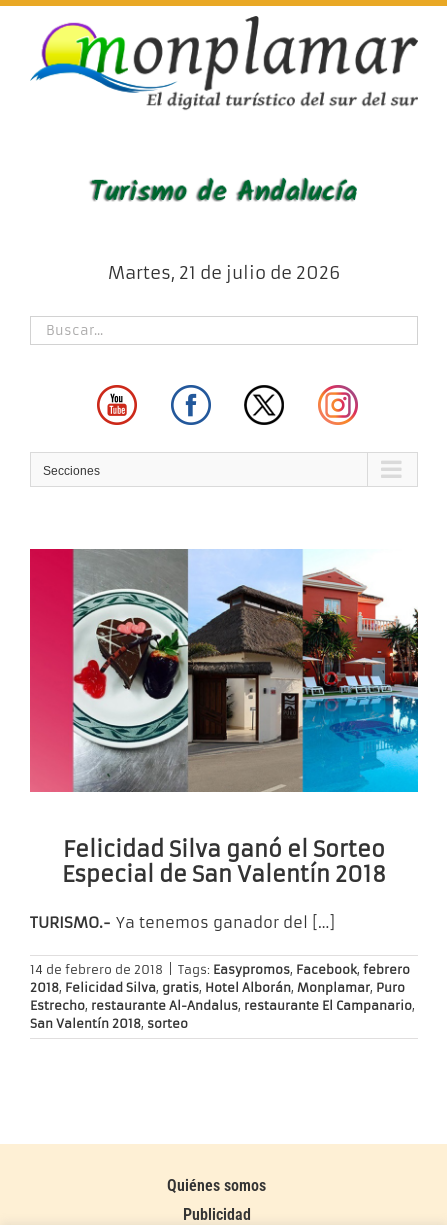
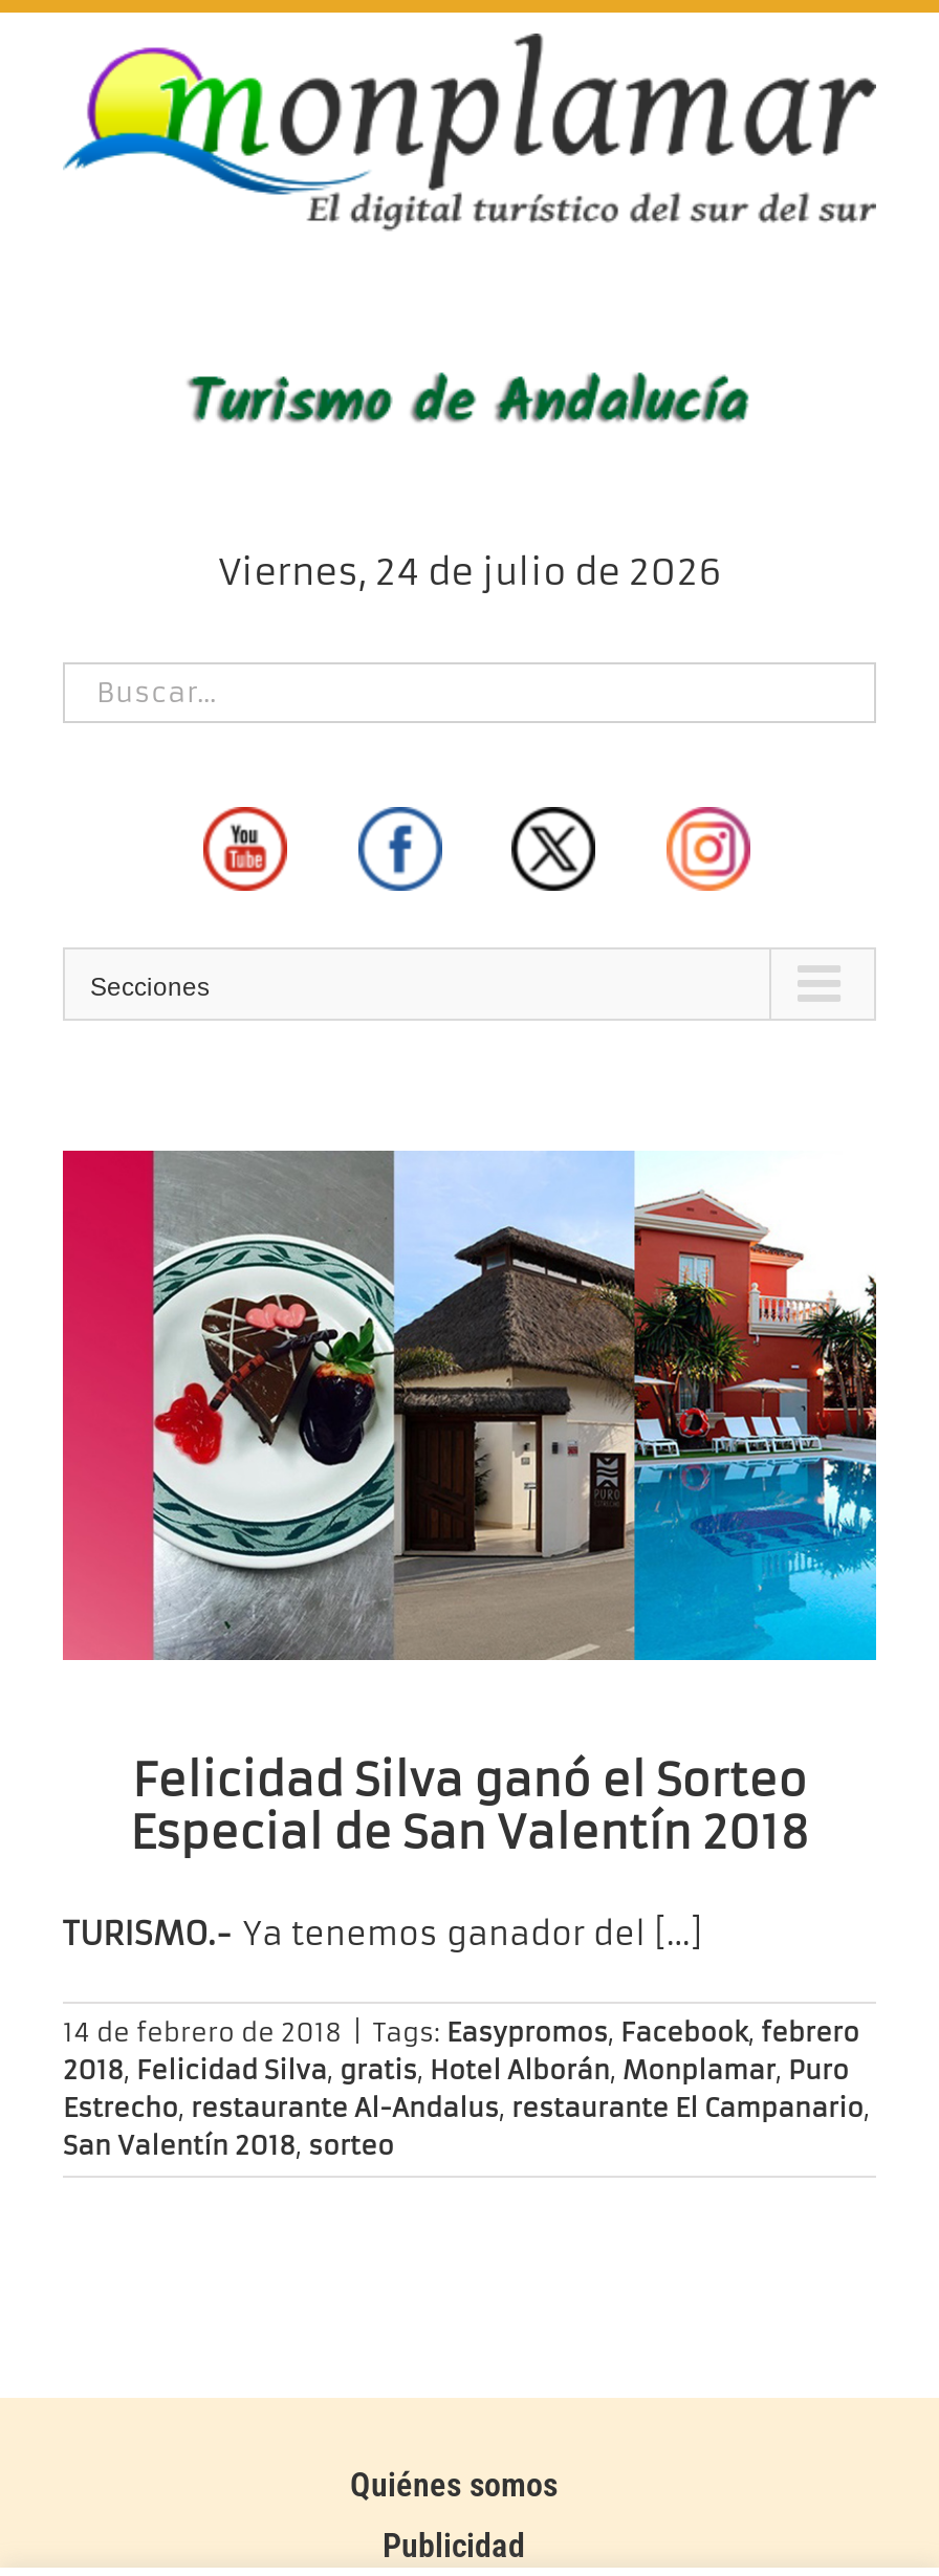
- Martes, 21 de julio de 2026
+ Viernes, 24 de julio de 2026
